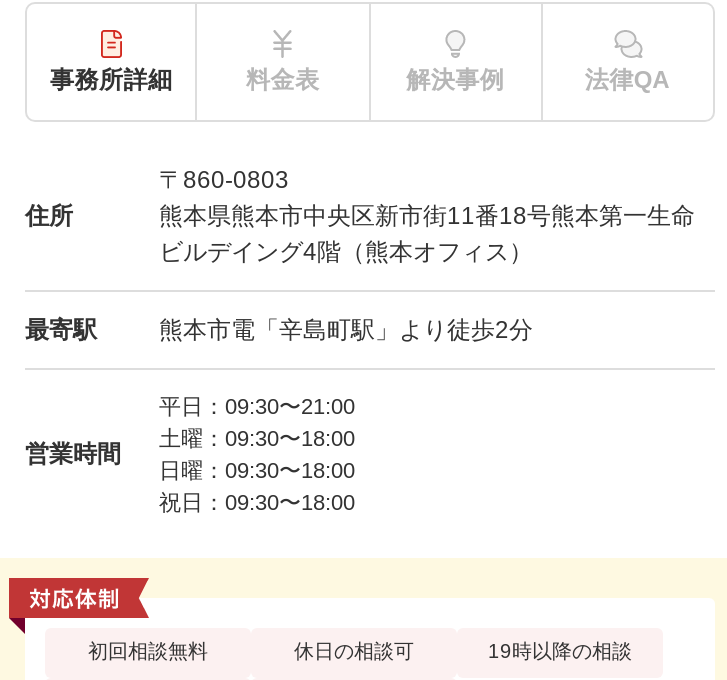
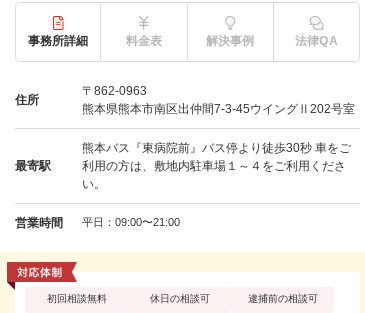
- 〒860-0803
- 熊本県熊本市中央区新市街11番18号熊本第一生命
- ビルデイング4階（熊本オフィス）
+ 〒862-0963
+ 熊本県熊本市南区出仲間7-3-45ウイングⅡ202号室

- 熊本市電「辛島町駅」より徒歩2分
+ 熊本バス『東病院前』バス停より徒歩30秒 車をご
+ 利用の方は、敷地内駐車場１～４をご利用くださ
+ い。

- 平日：09:30〜21:00
- 土曜：09:30〜18:00
- 日曜：09:30〜18:00
- 祝日：09:30〜18:00
+ 平日：09:00〜21:00

- 19時以降の相談
+ 逮捕前の相談可
